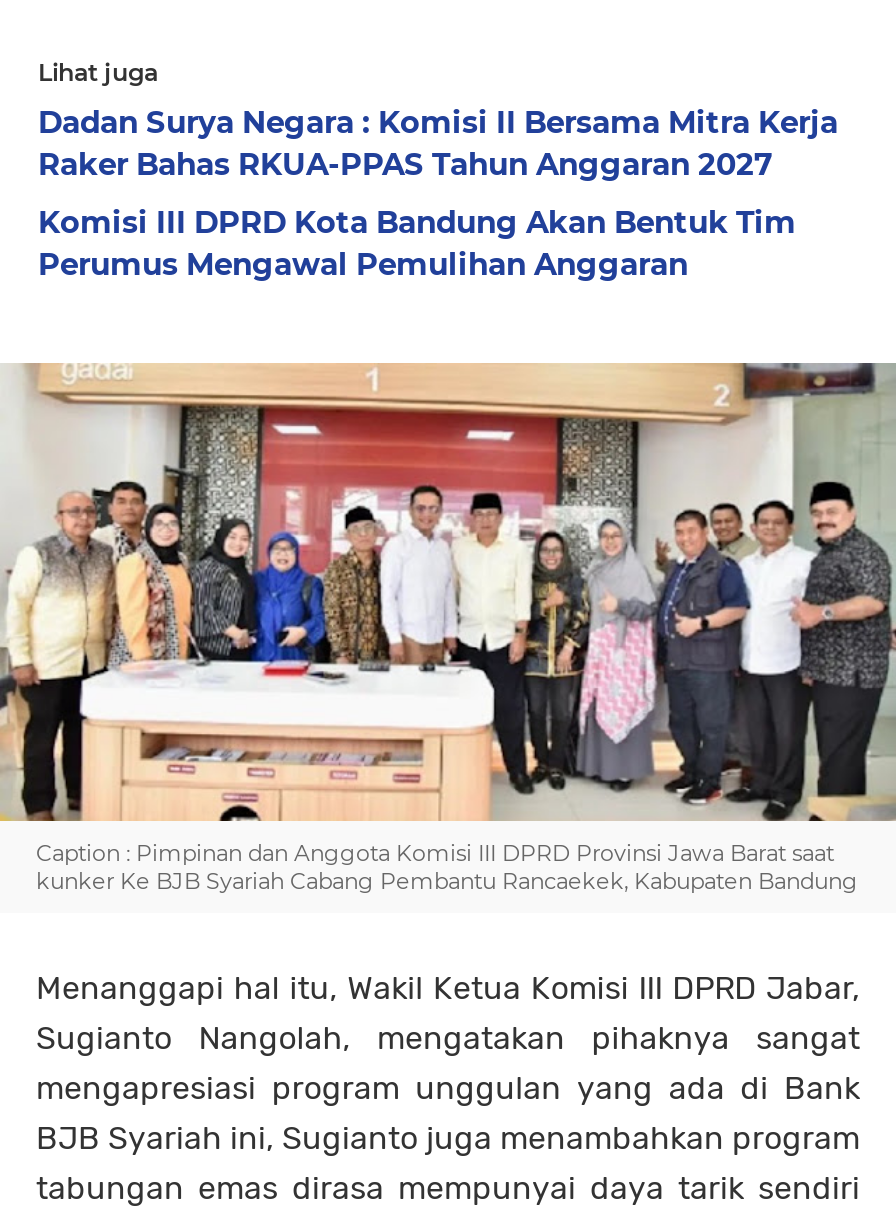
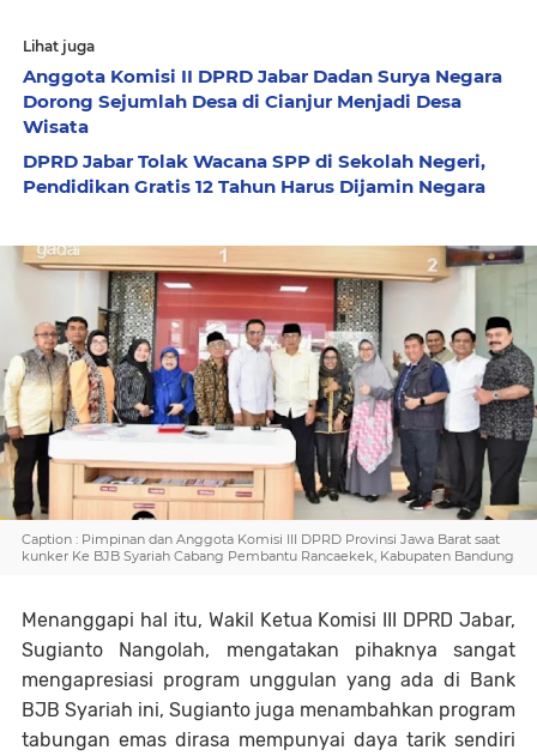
- Dadan Surya Negara : Komisi II Bersama Mitra Kerja
- Raker Bahas RKUA-PPAS Tahun Anggaran 2027
+ Anggota Komisi II DPRD Jabar Dadan Surya Negara
+ Dorong Sejumlah Desa di Cianjur Menjadi Desa
+ Wisata

- Komisi III DPRD Kota Bandung Akan Bentuk Tim
- Perumus Mengawal Pemulihan Anggaran
+ DPRD Jabar Tolak Wacana SPP di Sekolah Negeri,
+ Pendidikan Gratis 12 Tahun Harus Dijamin Negara
